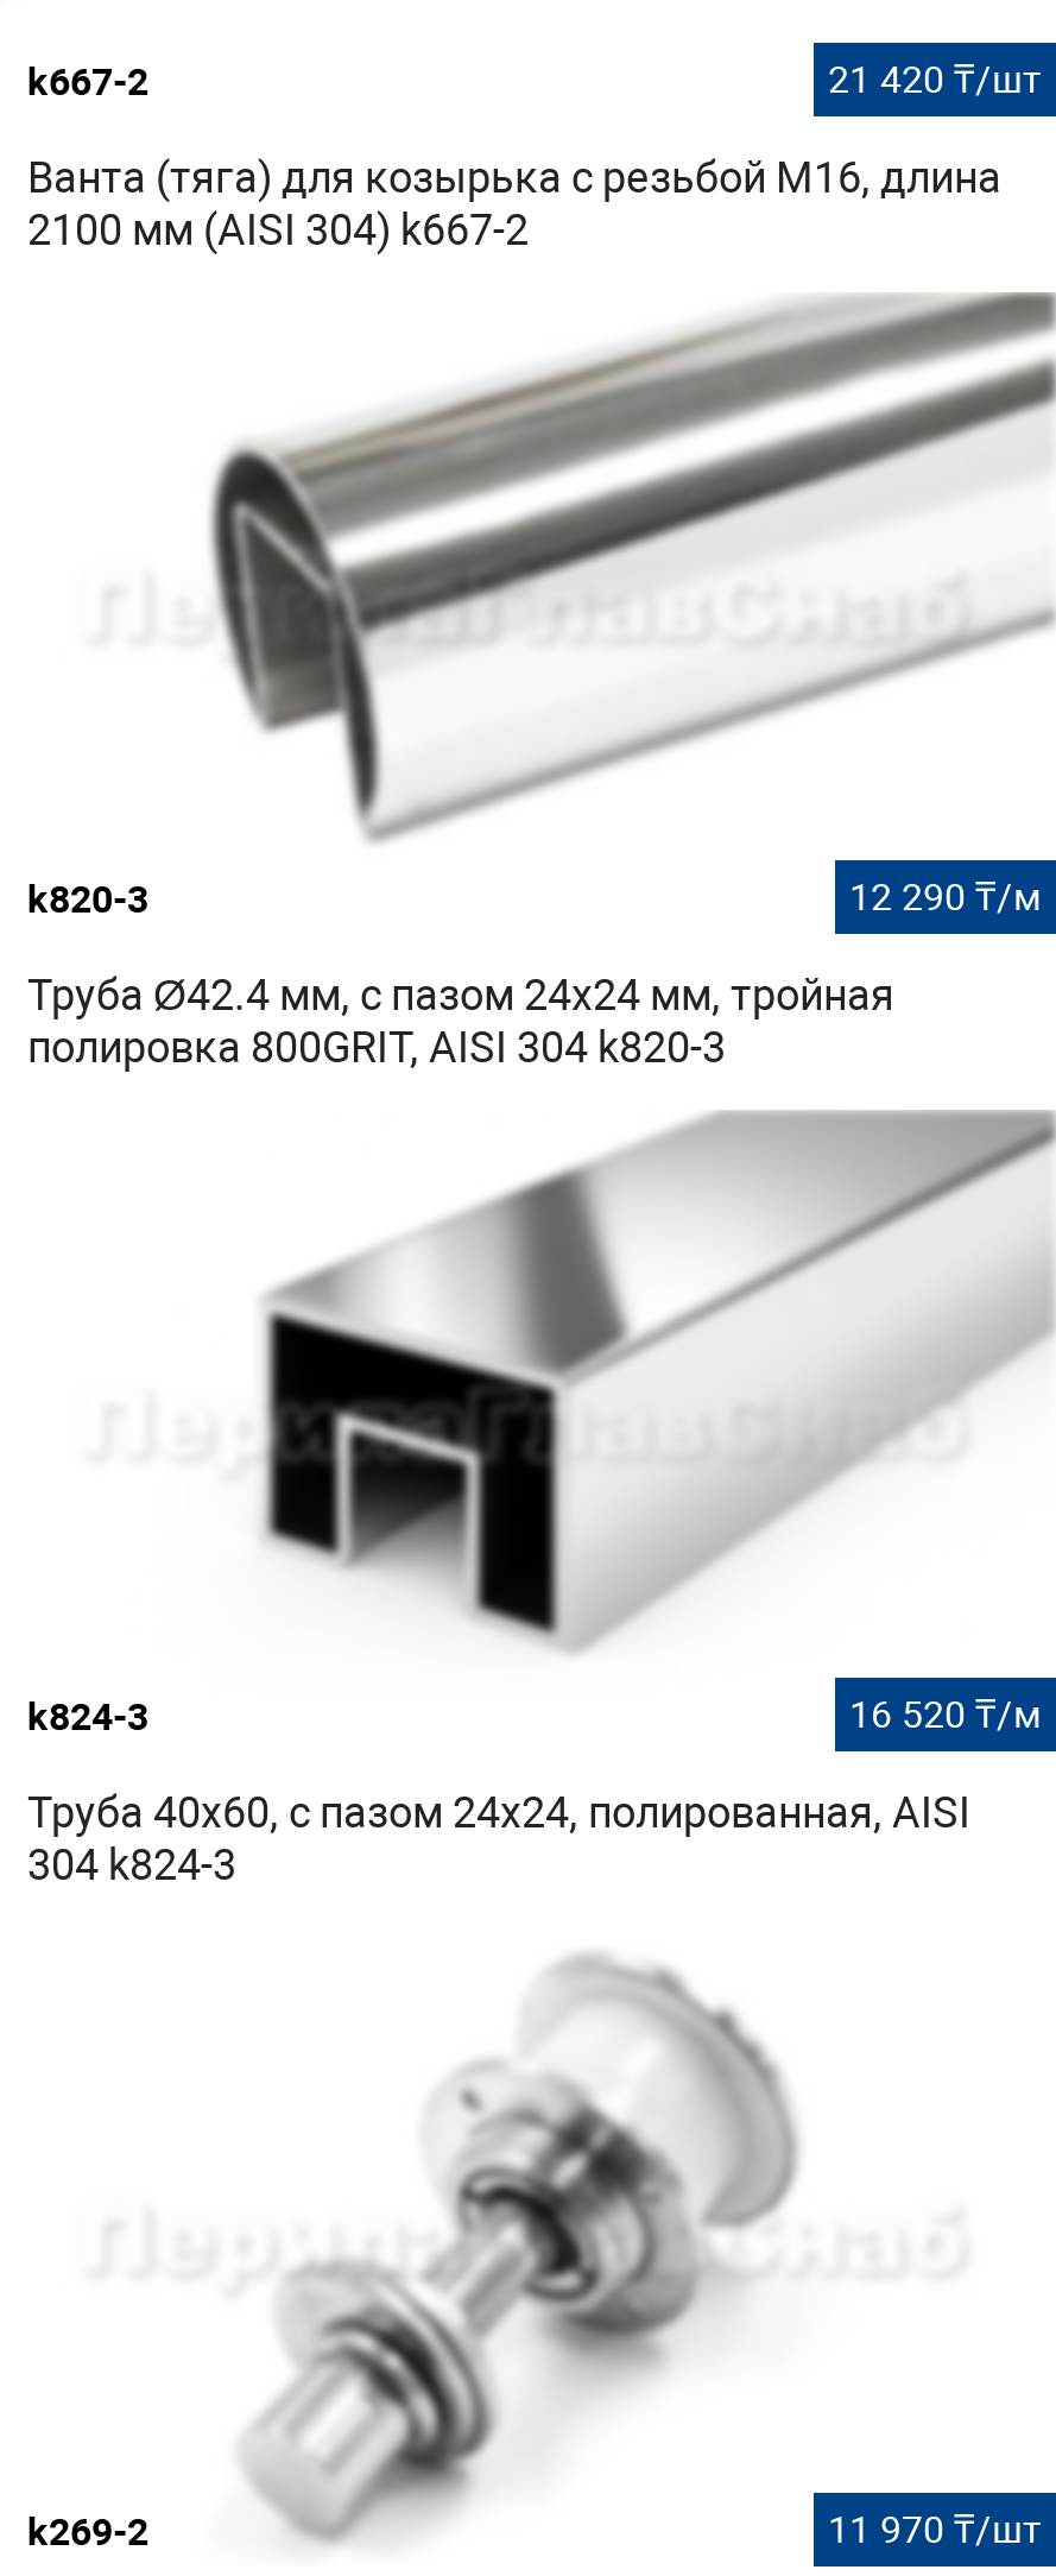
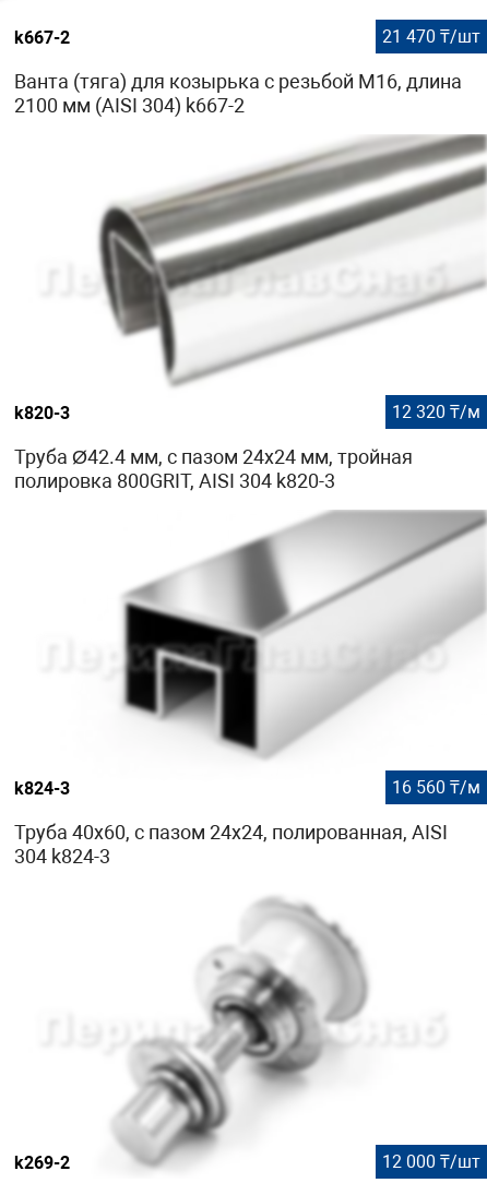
- 21 420 ₸/шт
+ 21 470 ₸/шт

- 12 290 ₸/м
+ 12 320 ₸/м

- 16 520 ₸/м
+ 16 560 ₸/м

- 11 970 ₸/шт
+ 12 000 ₸/шт
